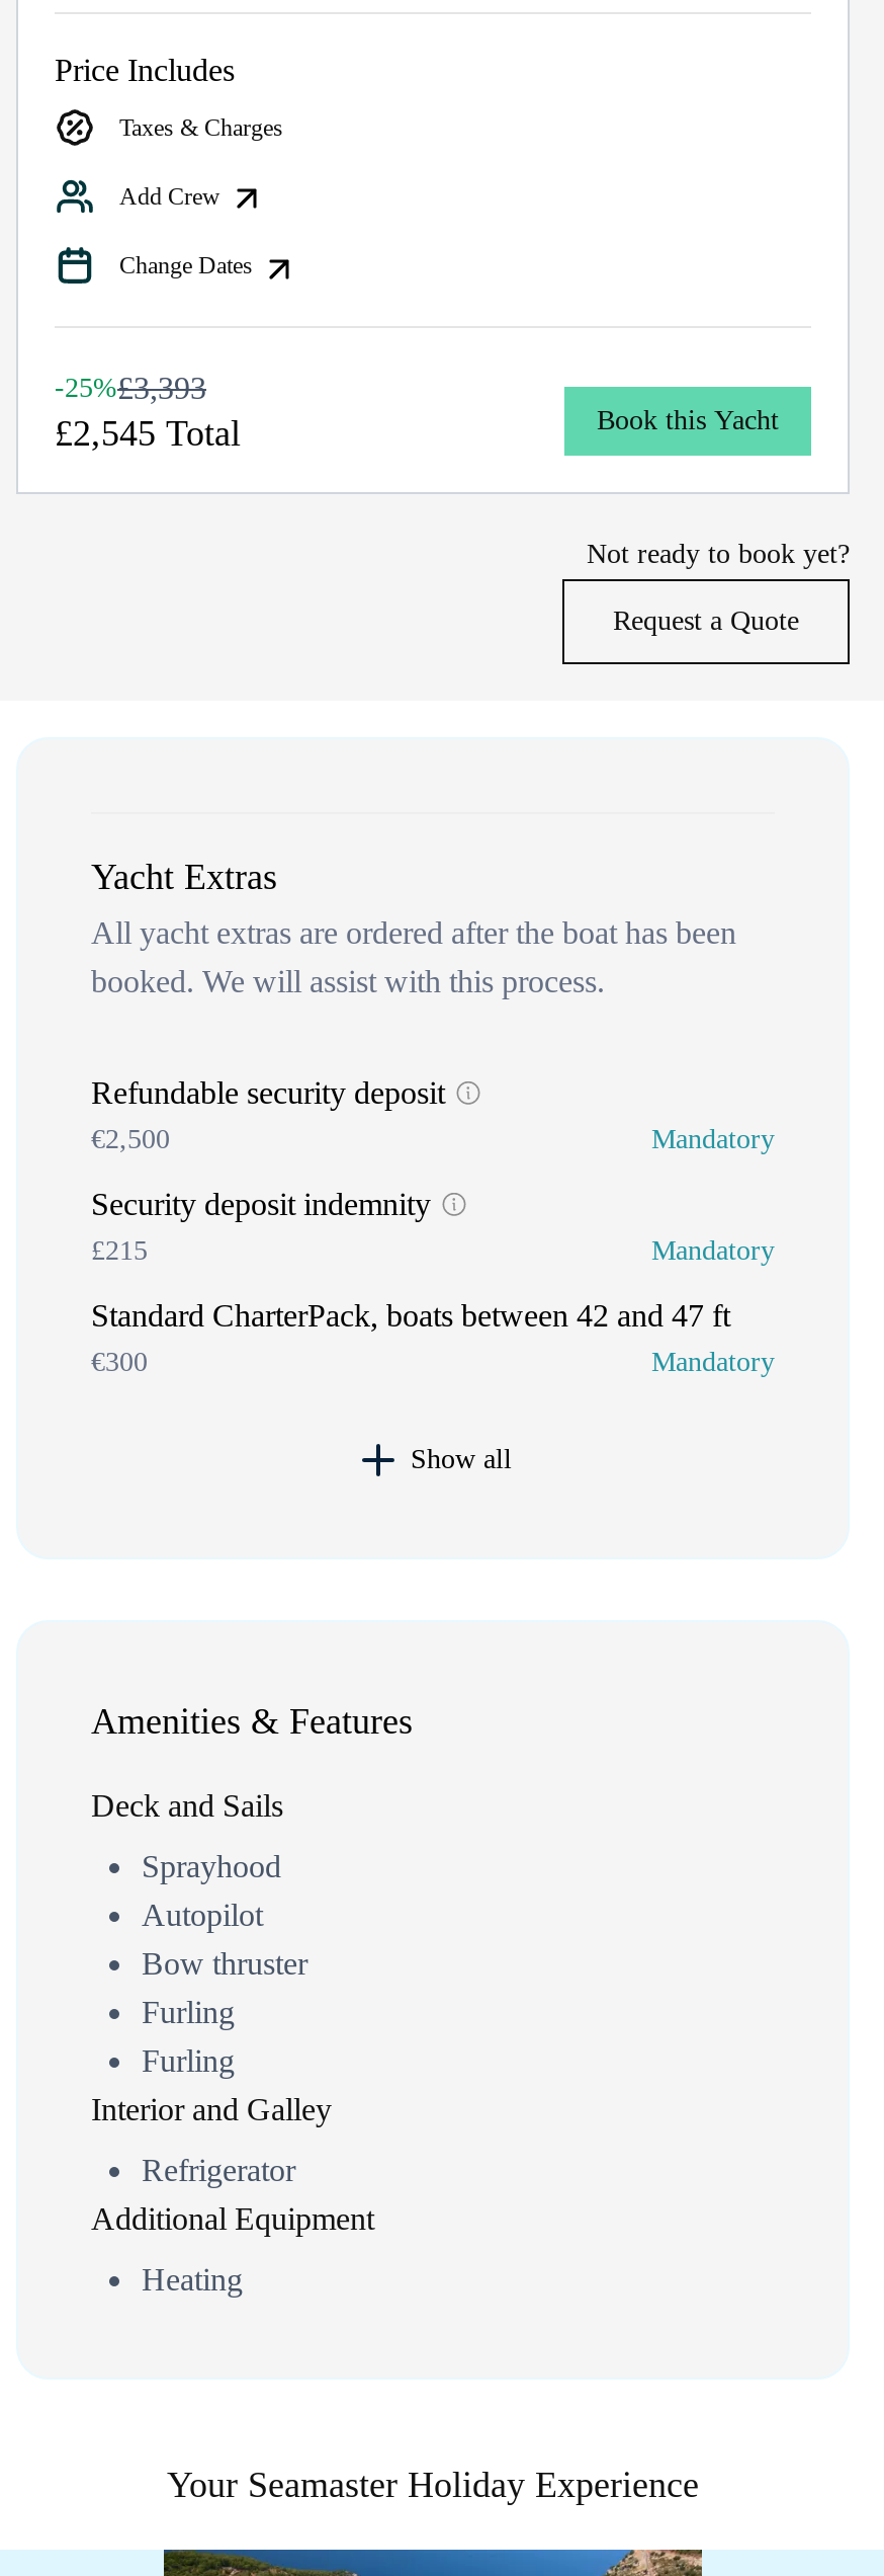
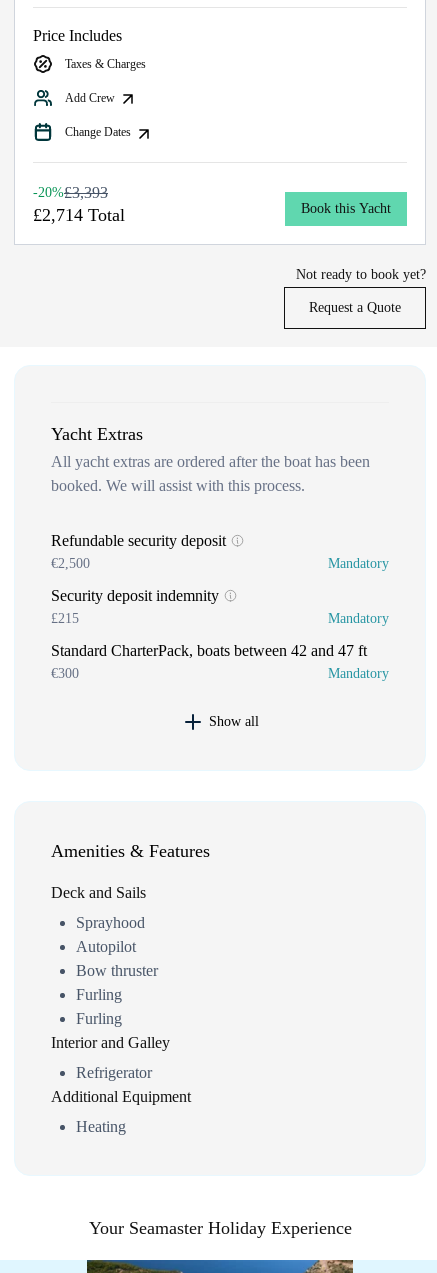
- -25%£3,393
+ -20%£3,393

- £2,545 Total
+ £2,714 Total
